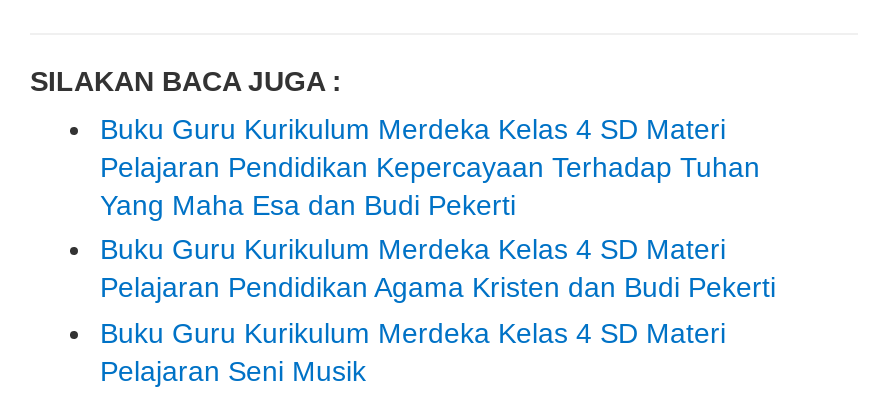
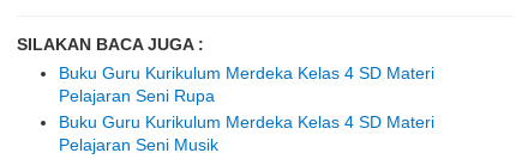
- Pelajaran Pendidikan Kepercayaan Terhadap Tuhan
- Yang Maha Esa dan Budi Pekerti
- Buku Guru Kurikulum Merdeka Kelas 4 SD Materi
- Pelajaran Pendidikan Agama Kristen dan Budi Pekerti
+ Pelajaran Seni Rupa
